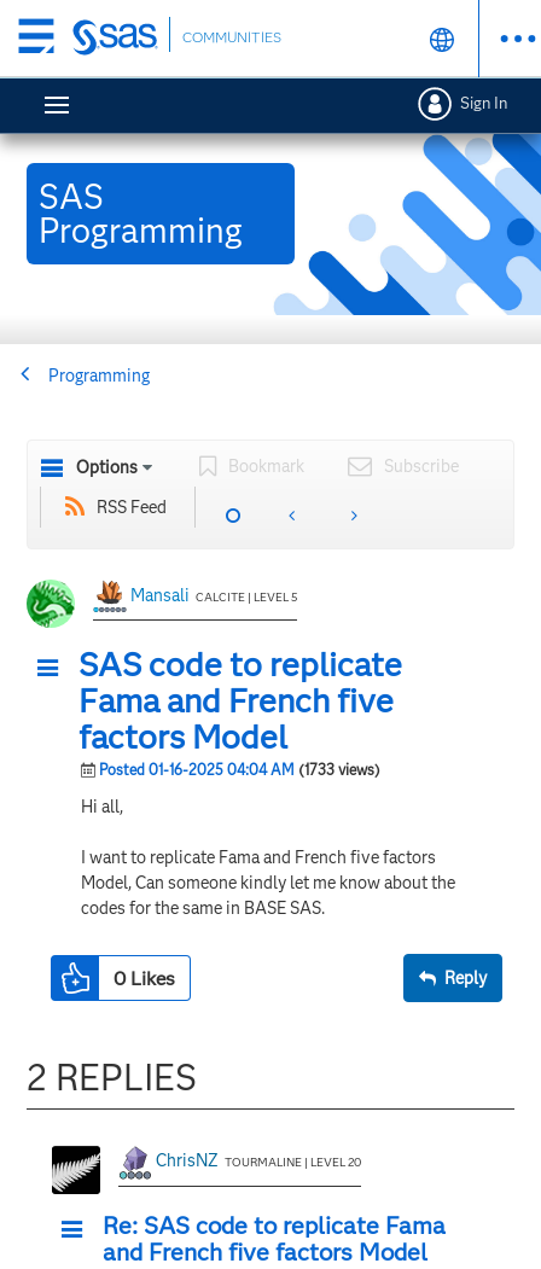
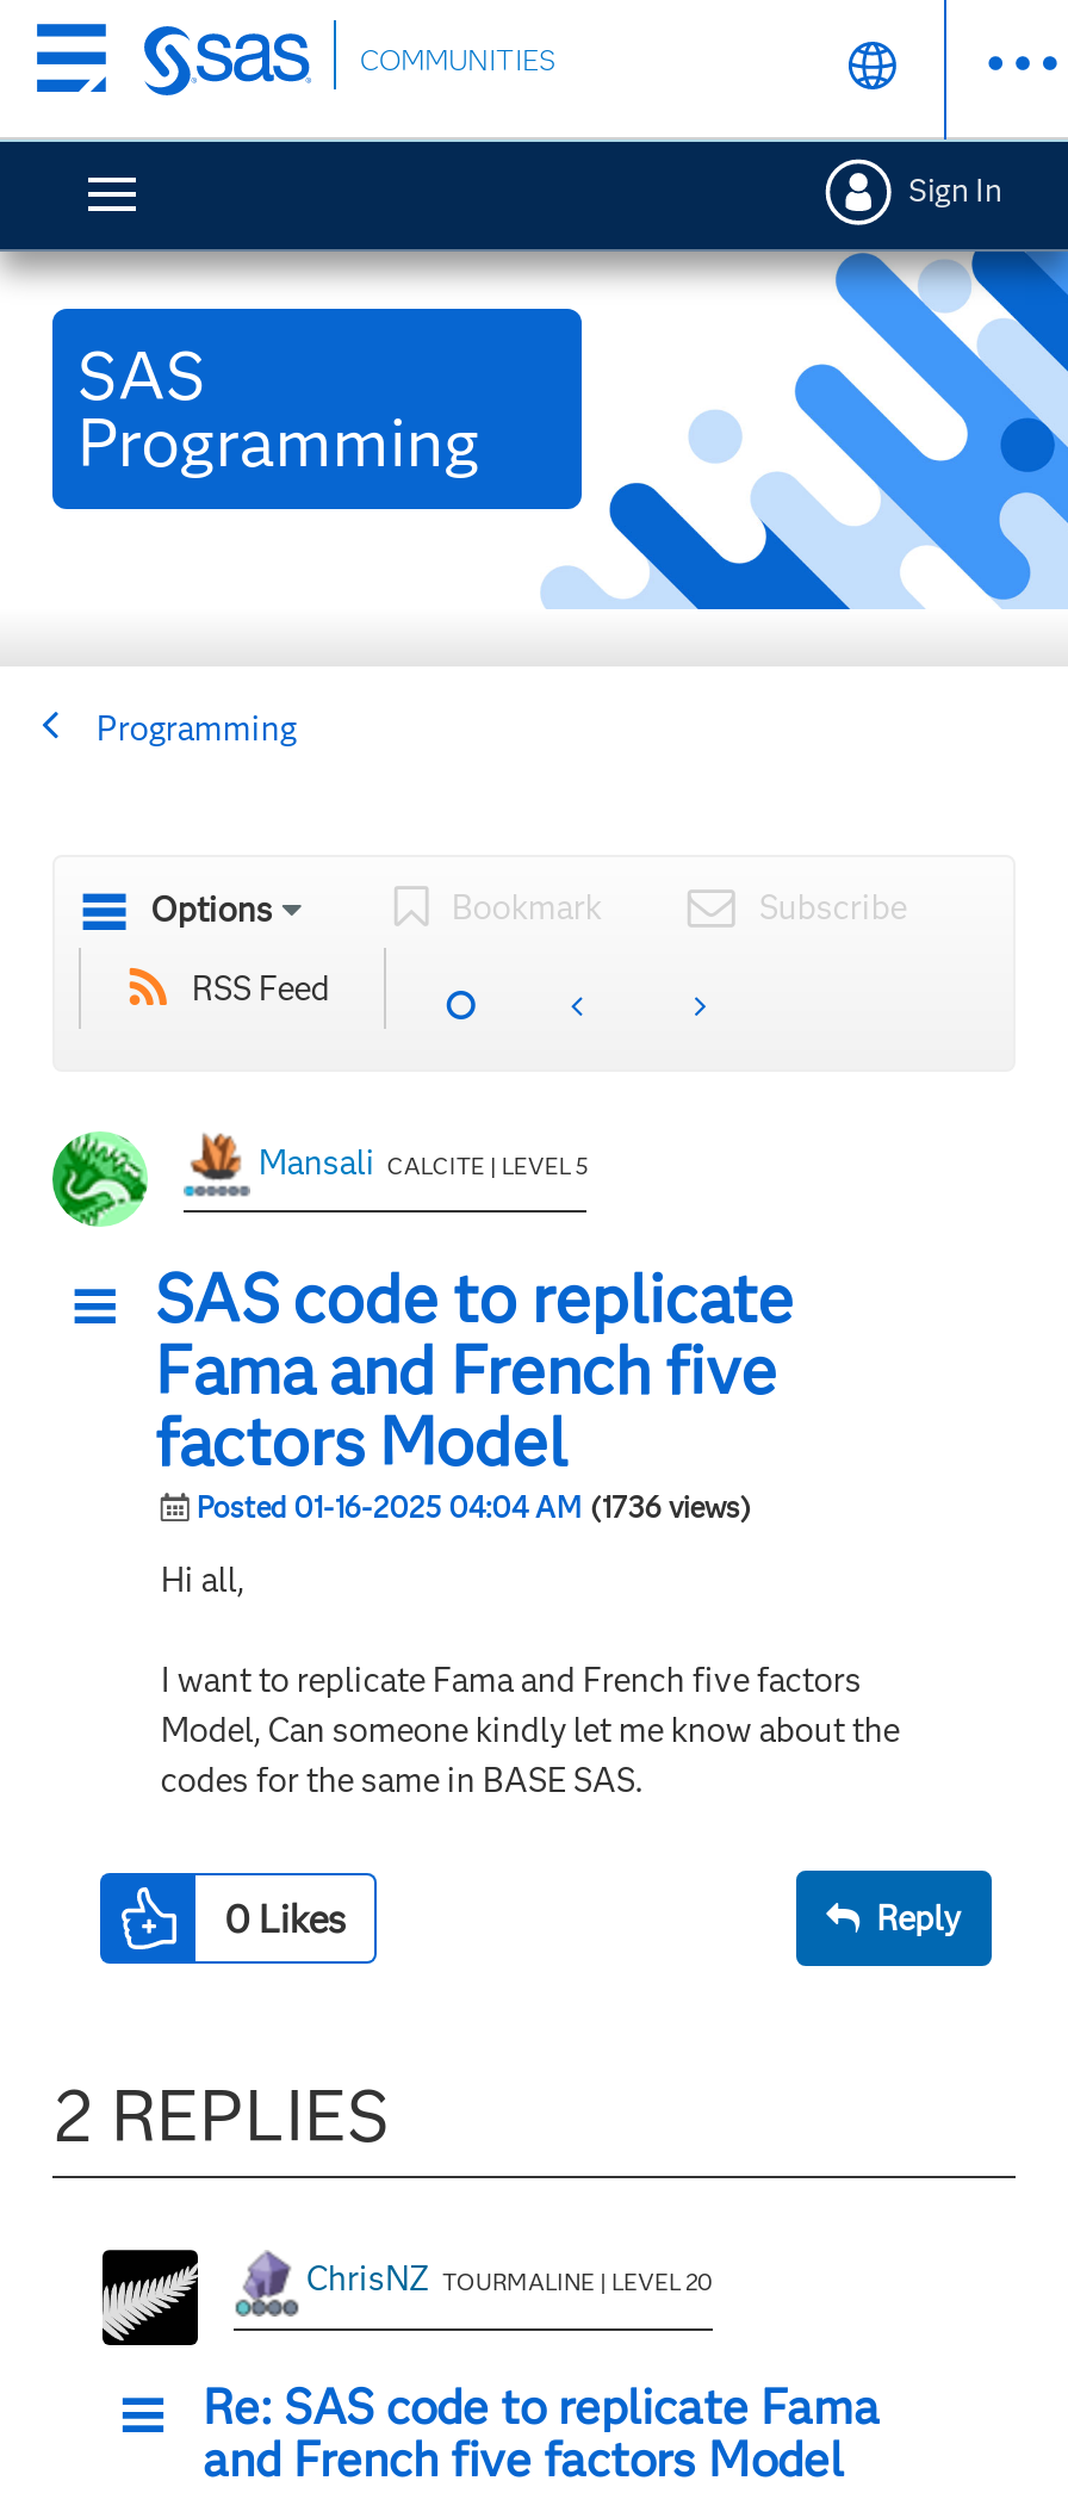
- Posted 01-16-2025 04:04 AM (1733 views)
+ Posted 01-16-2025 04:04 AM (1736 views)
